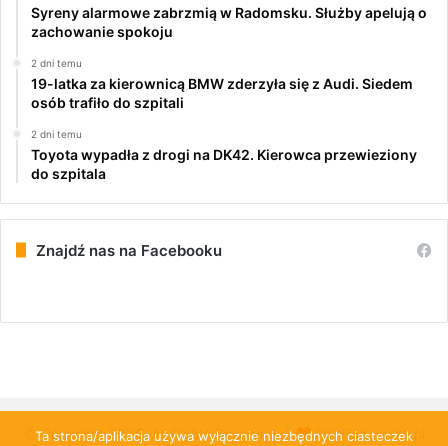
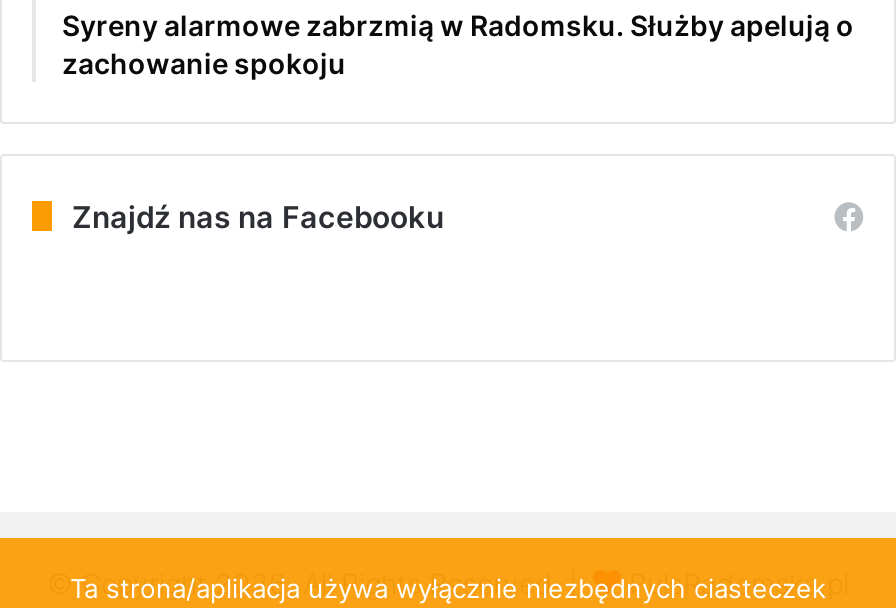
- 2 dni temu
- 19-latka za kierownicą BMW zderzyła się z Audi. Siedem
- osób trafiło do szpitali
- 2 dni temu
- Toyota wypadła z drogi na DK42. Kierowca przewieziony
- do szpitala
